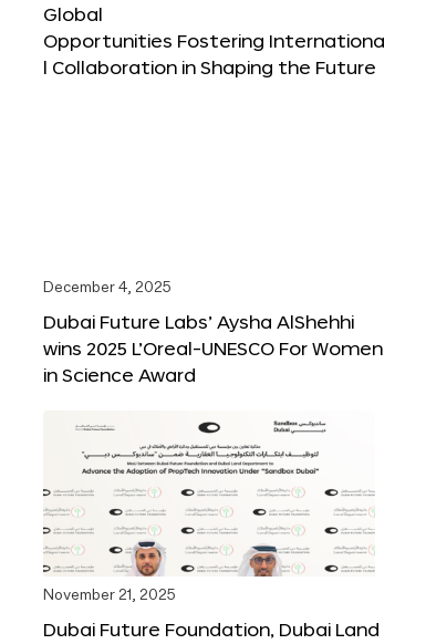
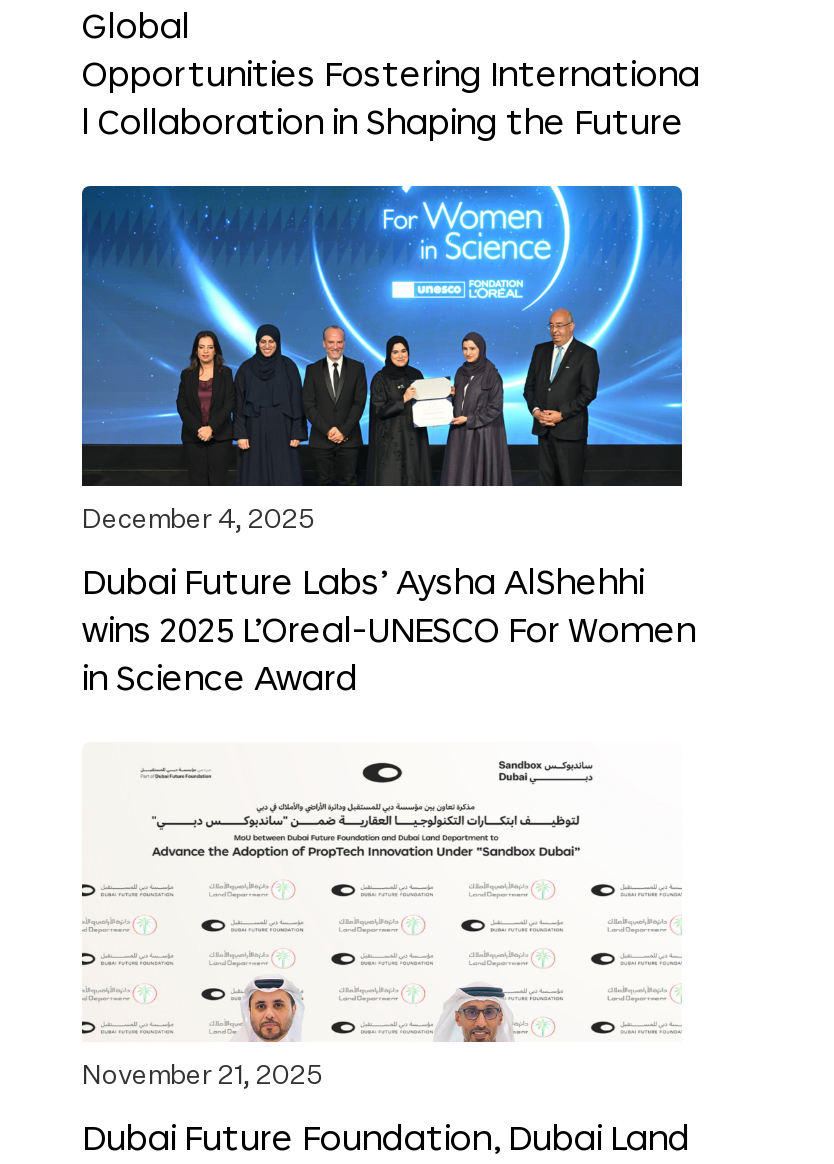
+ [image]
